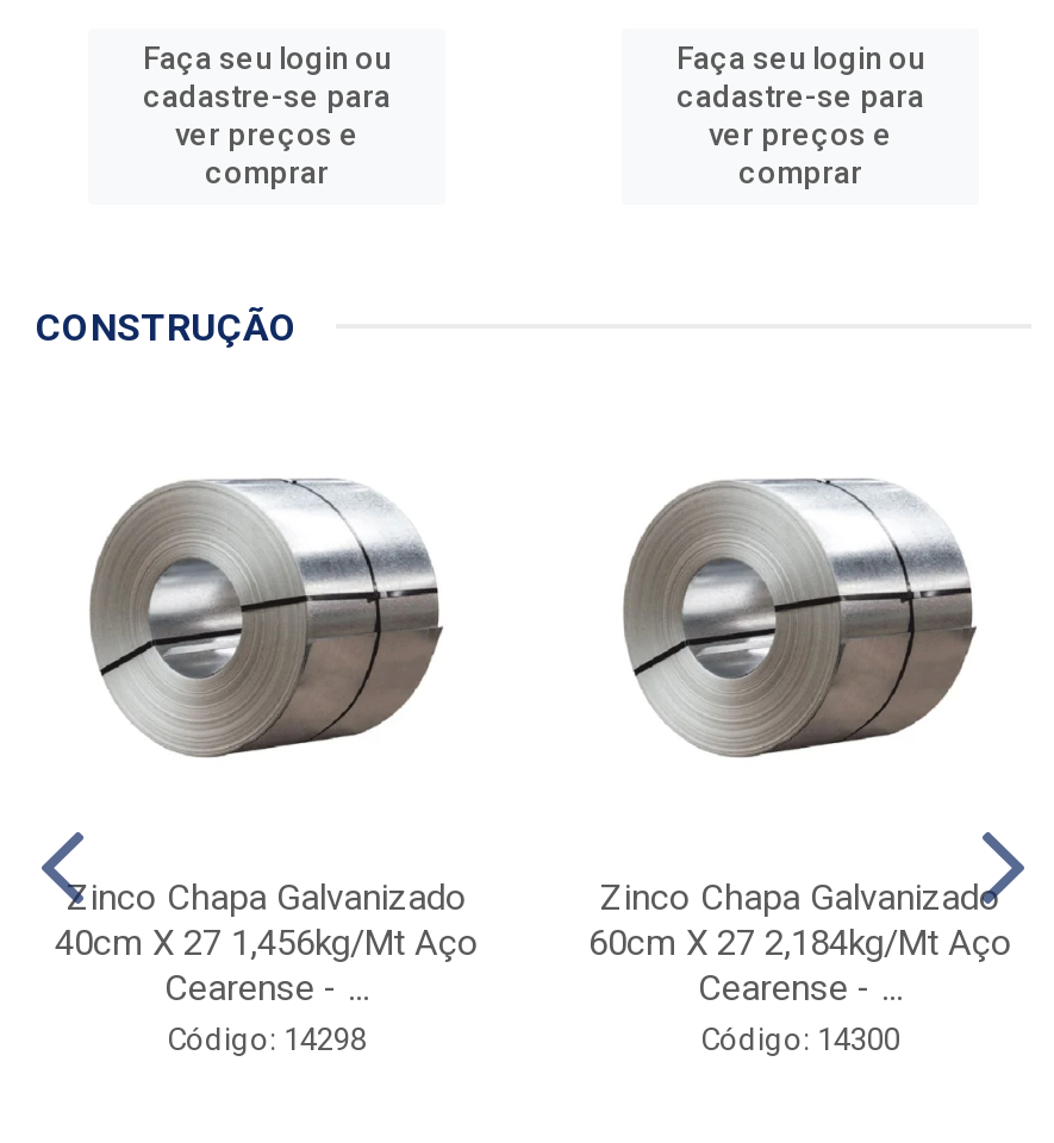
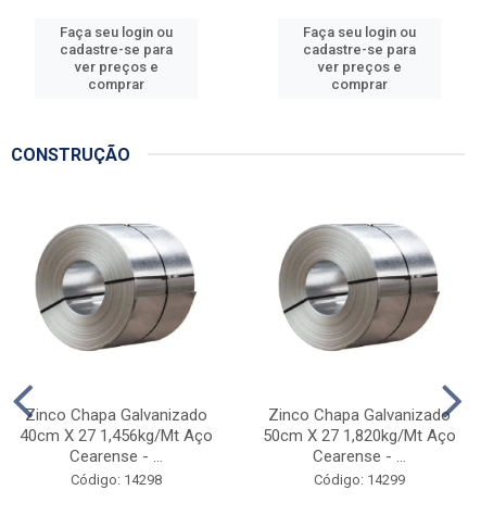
- 60cm X 27 2,184kg/Mt Aço
+ 50cm X 27 1,820kg/Mt Aço

- Código: 14300
+ Código: 14299
